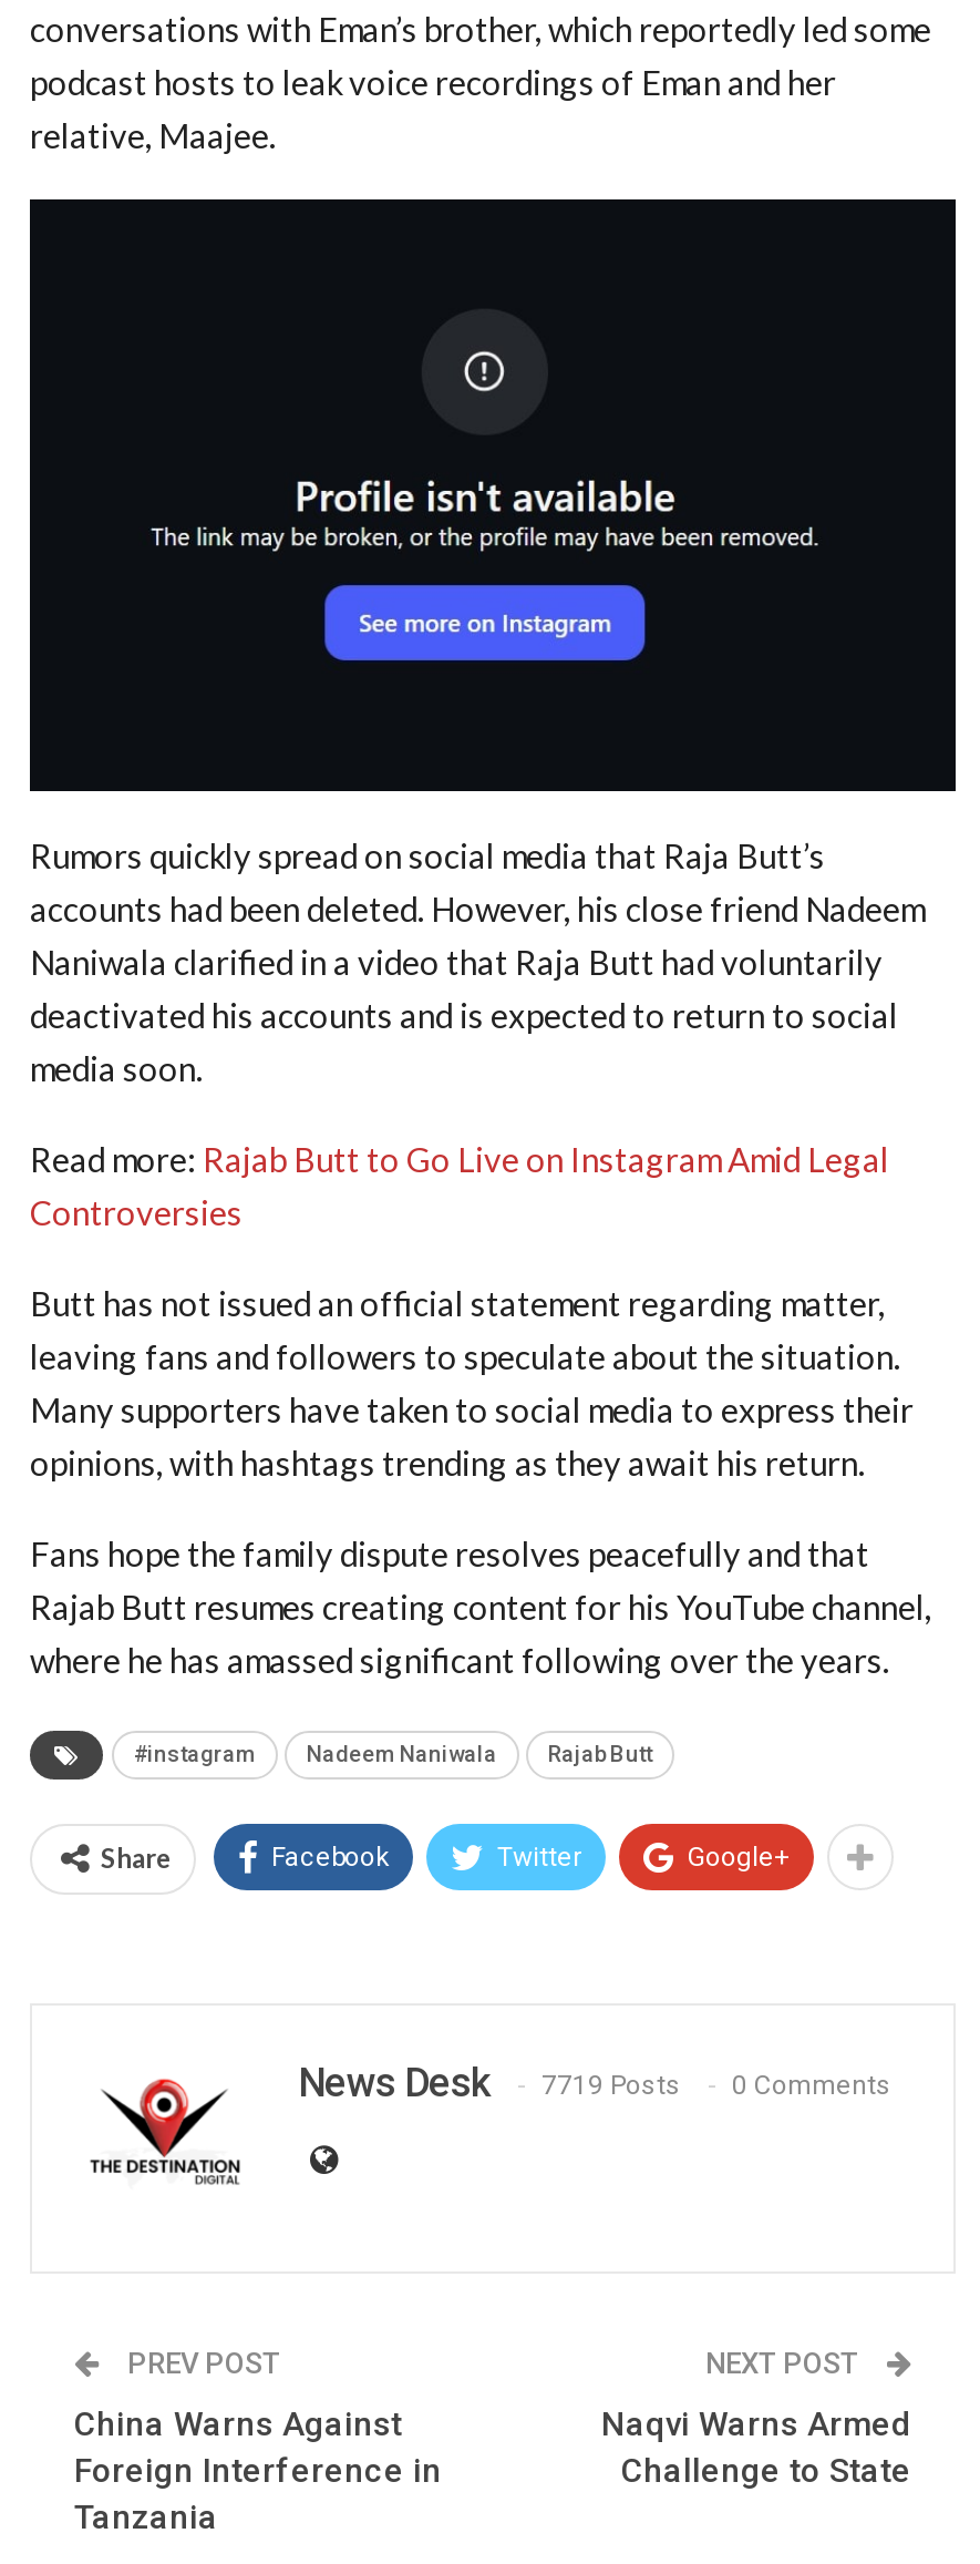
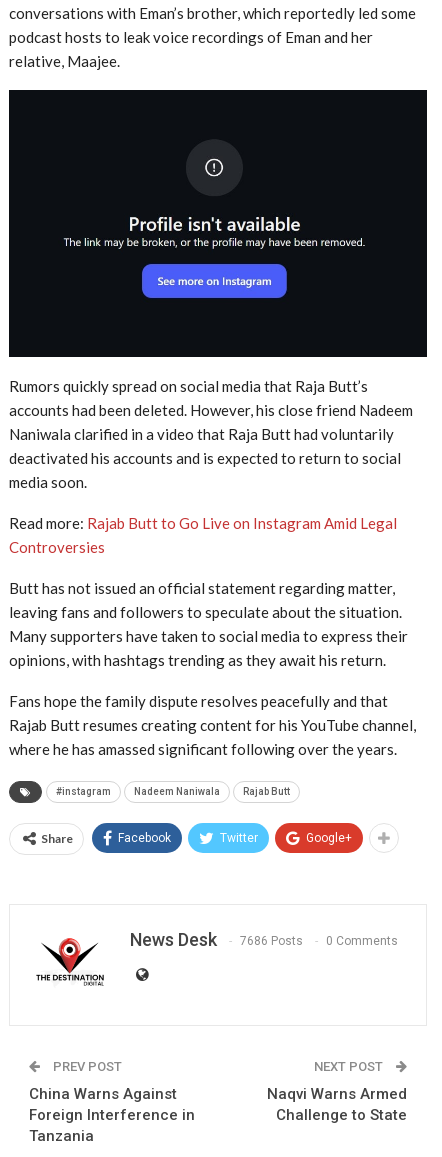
- News Desk 7719 Posts 0 Comments
+ News Desk 7686 Posts 0 Comments
